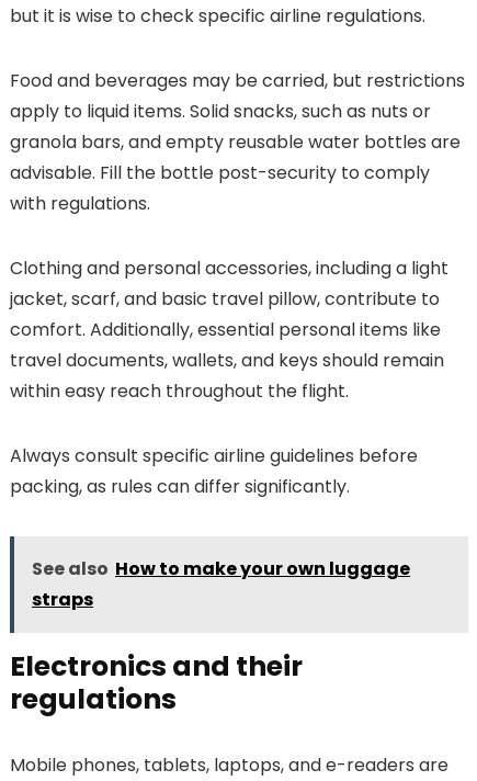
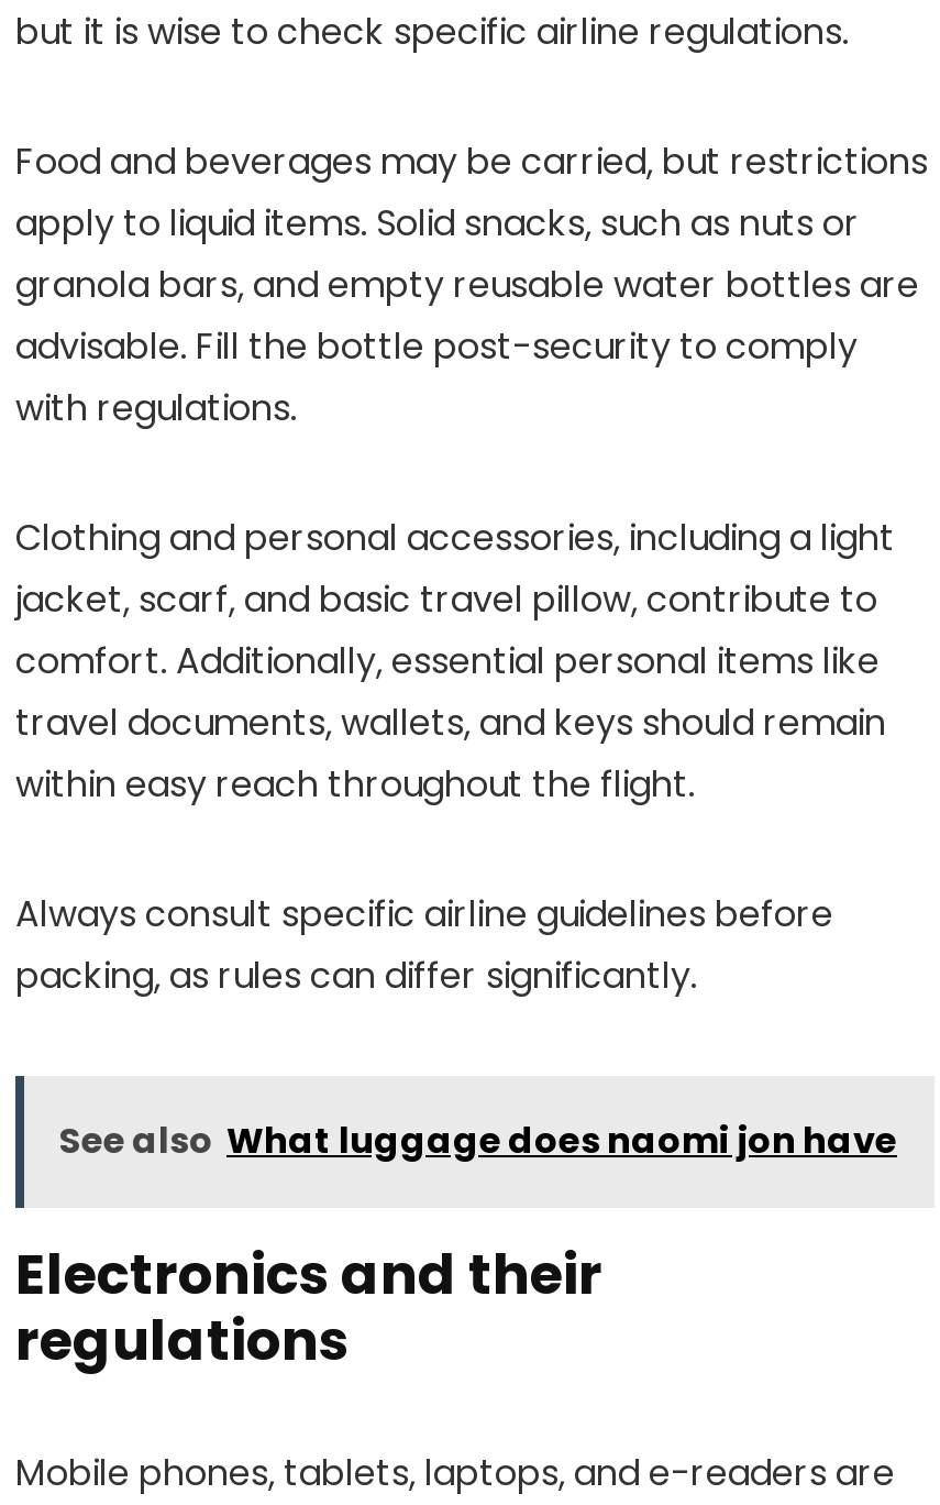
- See also How to make your own luggage
- straps
+ See also What luggage does naomi jon have
